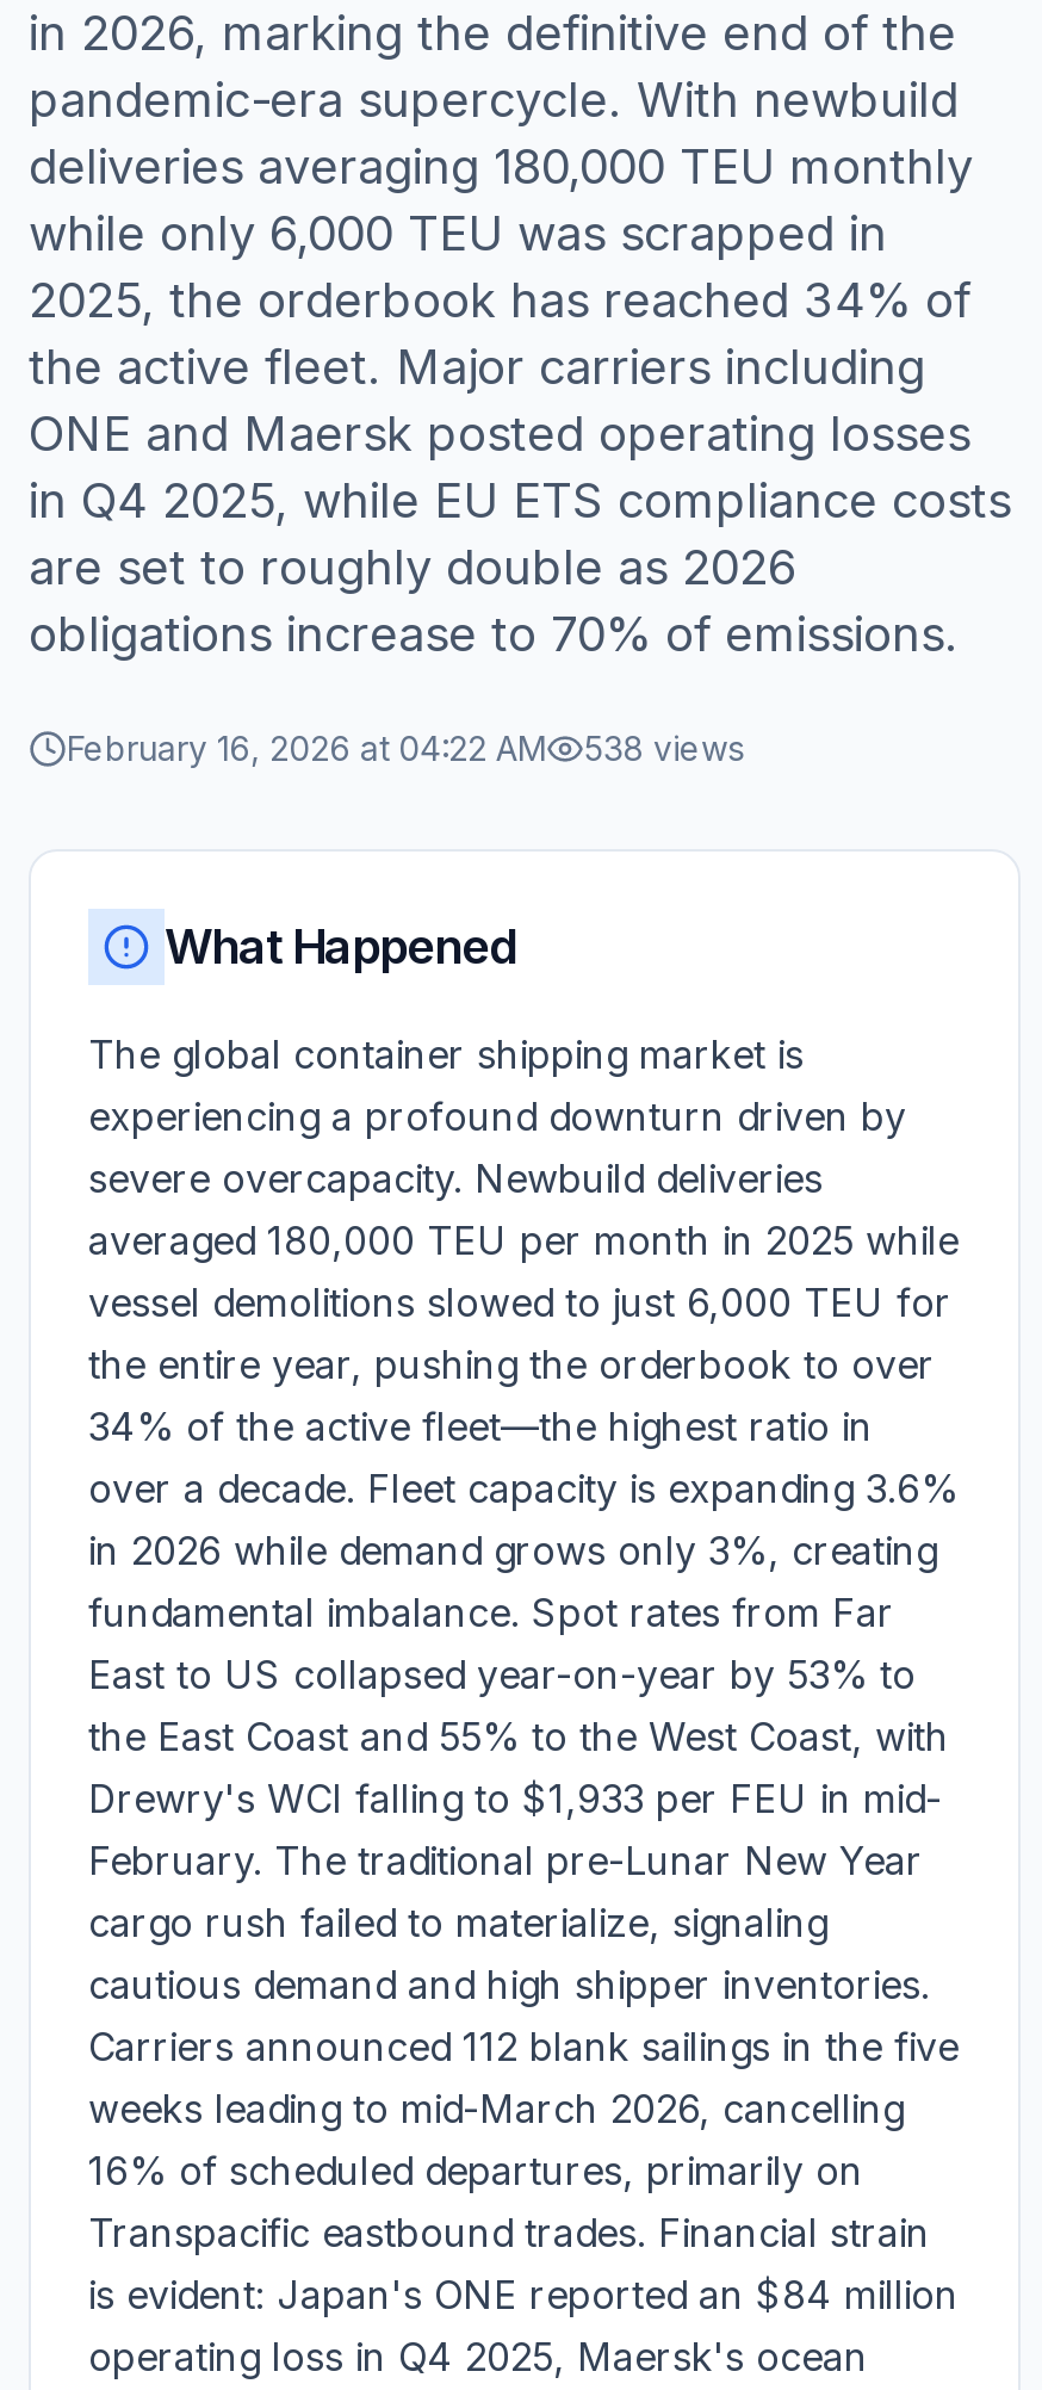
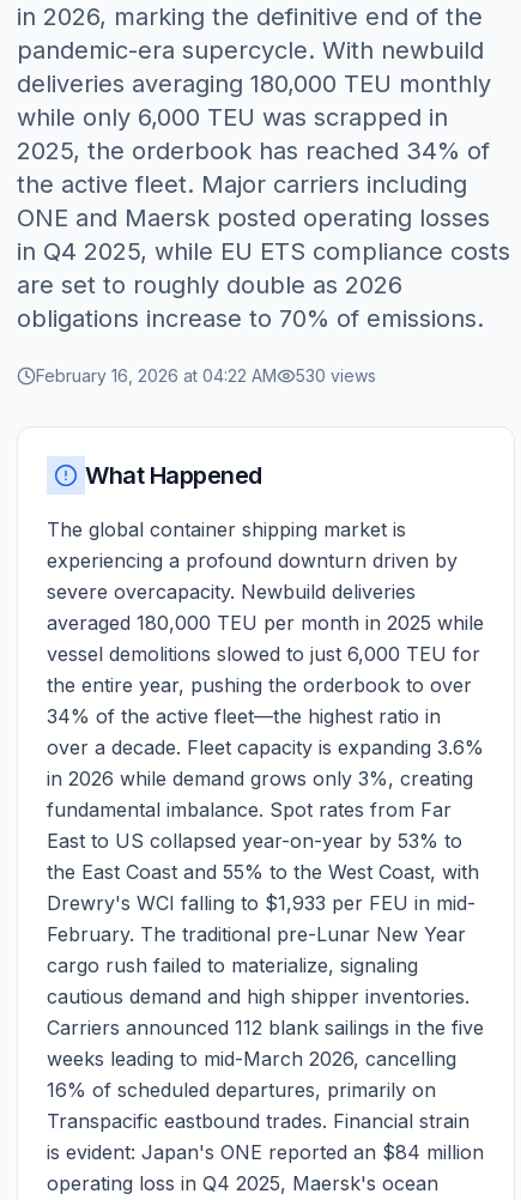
- February 16, 2026 at 04:22 AM 538 views
+ February 16, 2026 at 04:22 AM 530 views
